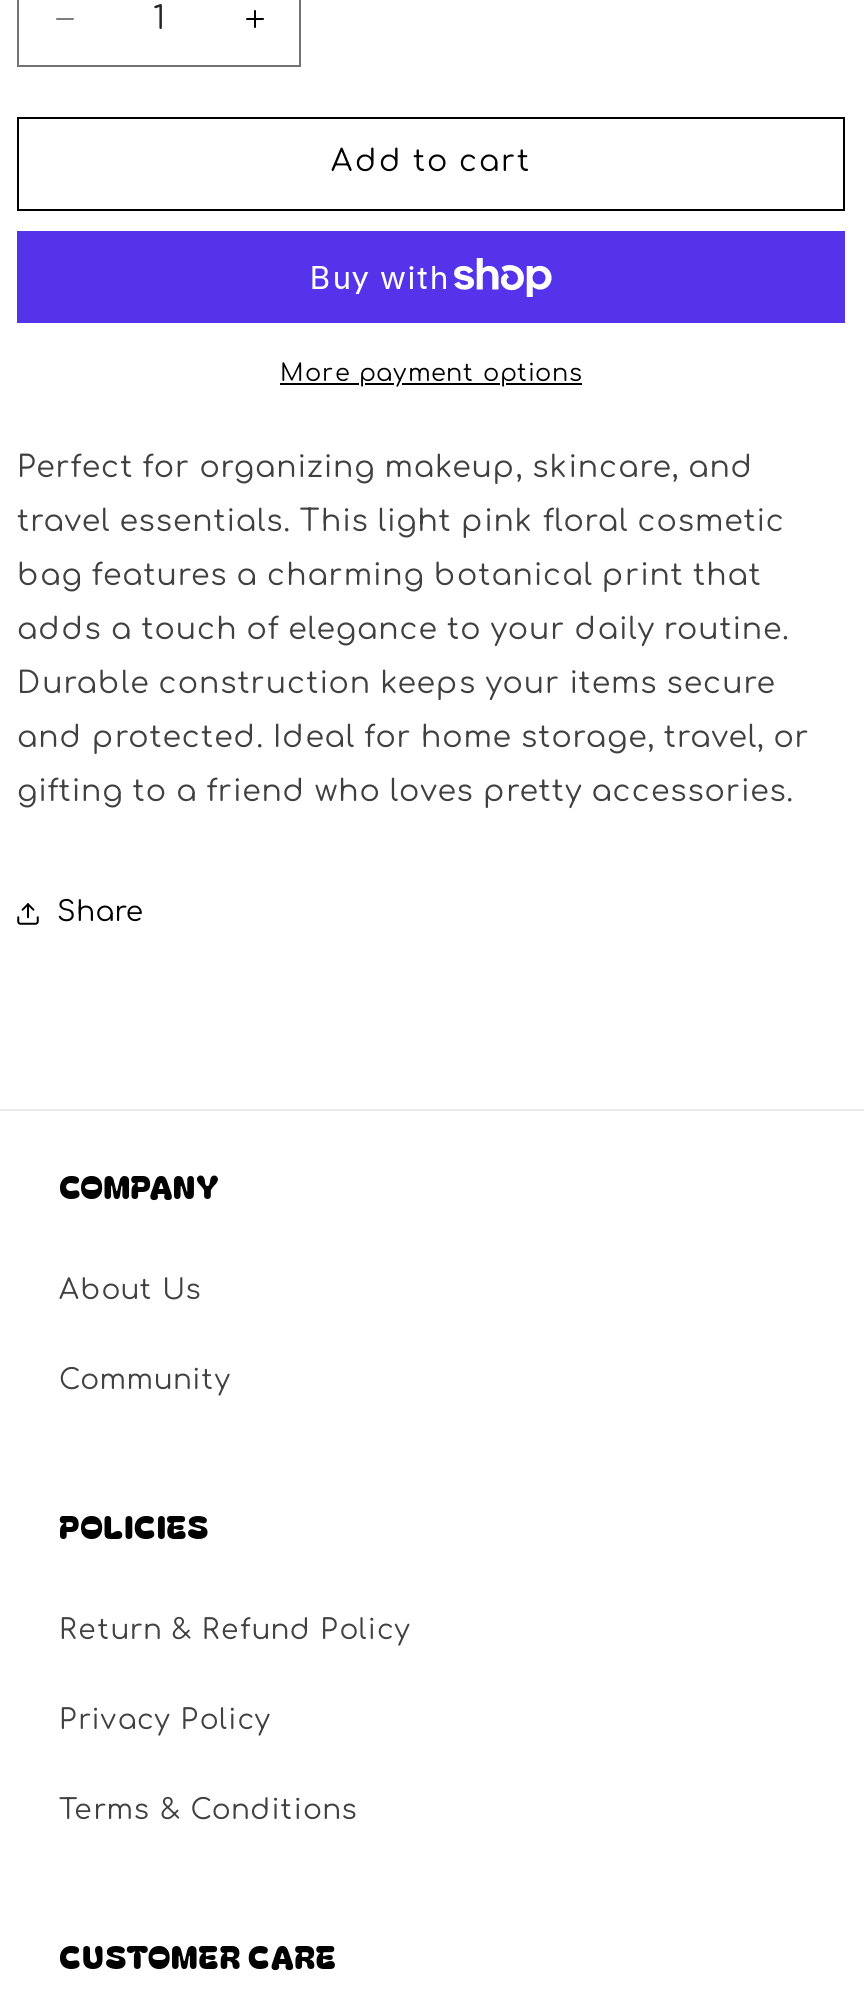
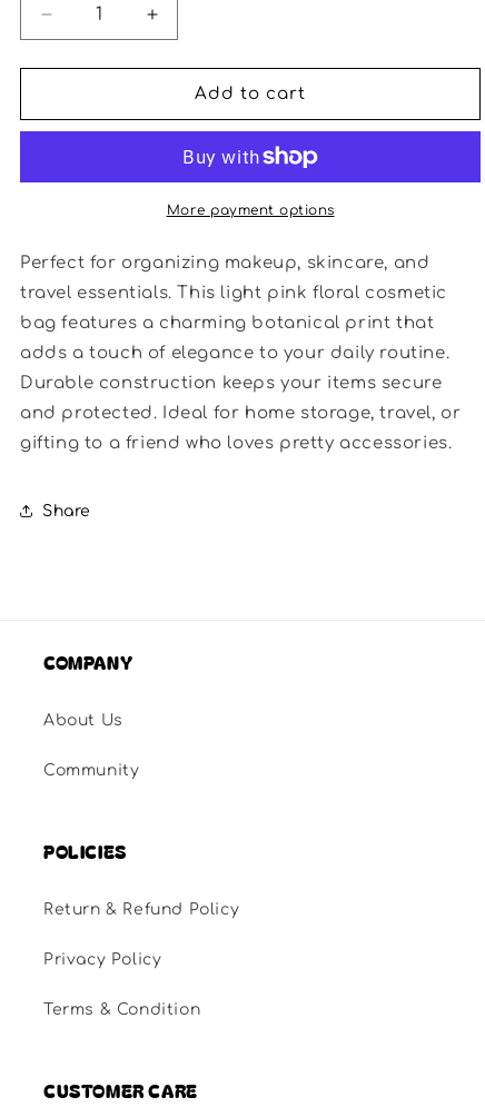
- Terms & Conditions
+ Terms & Condition
